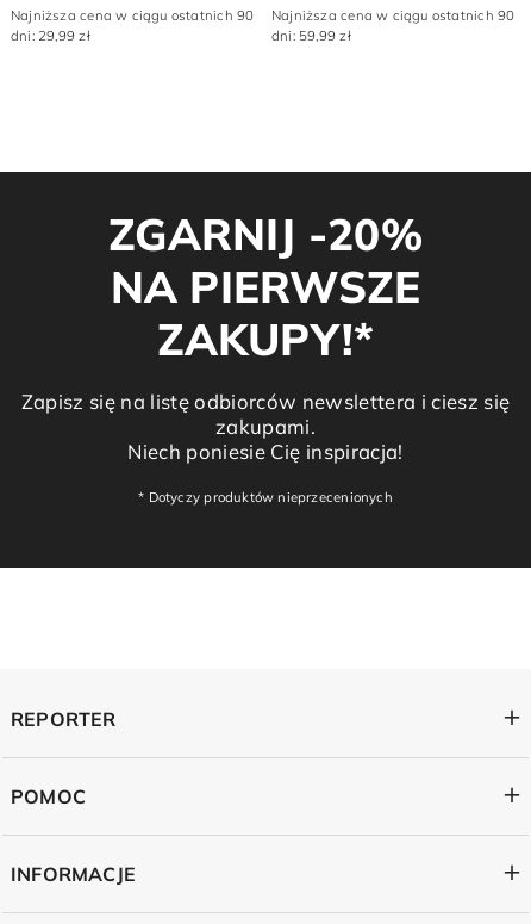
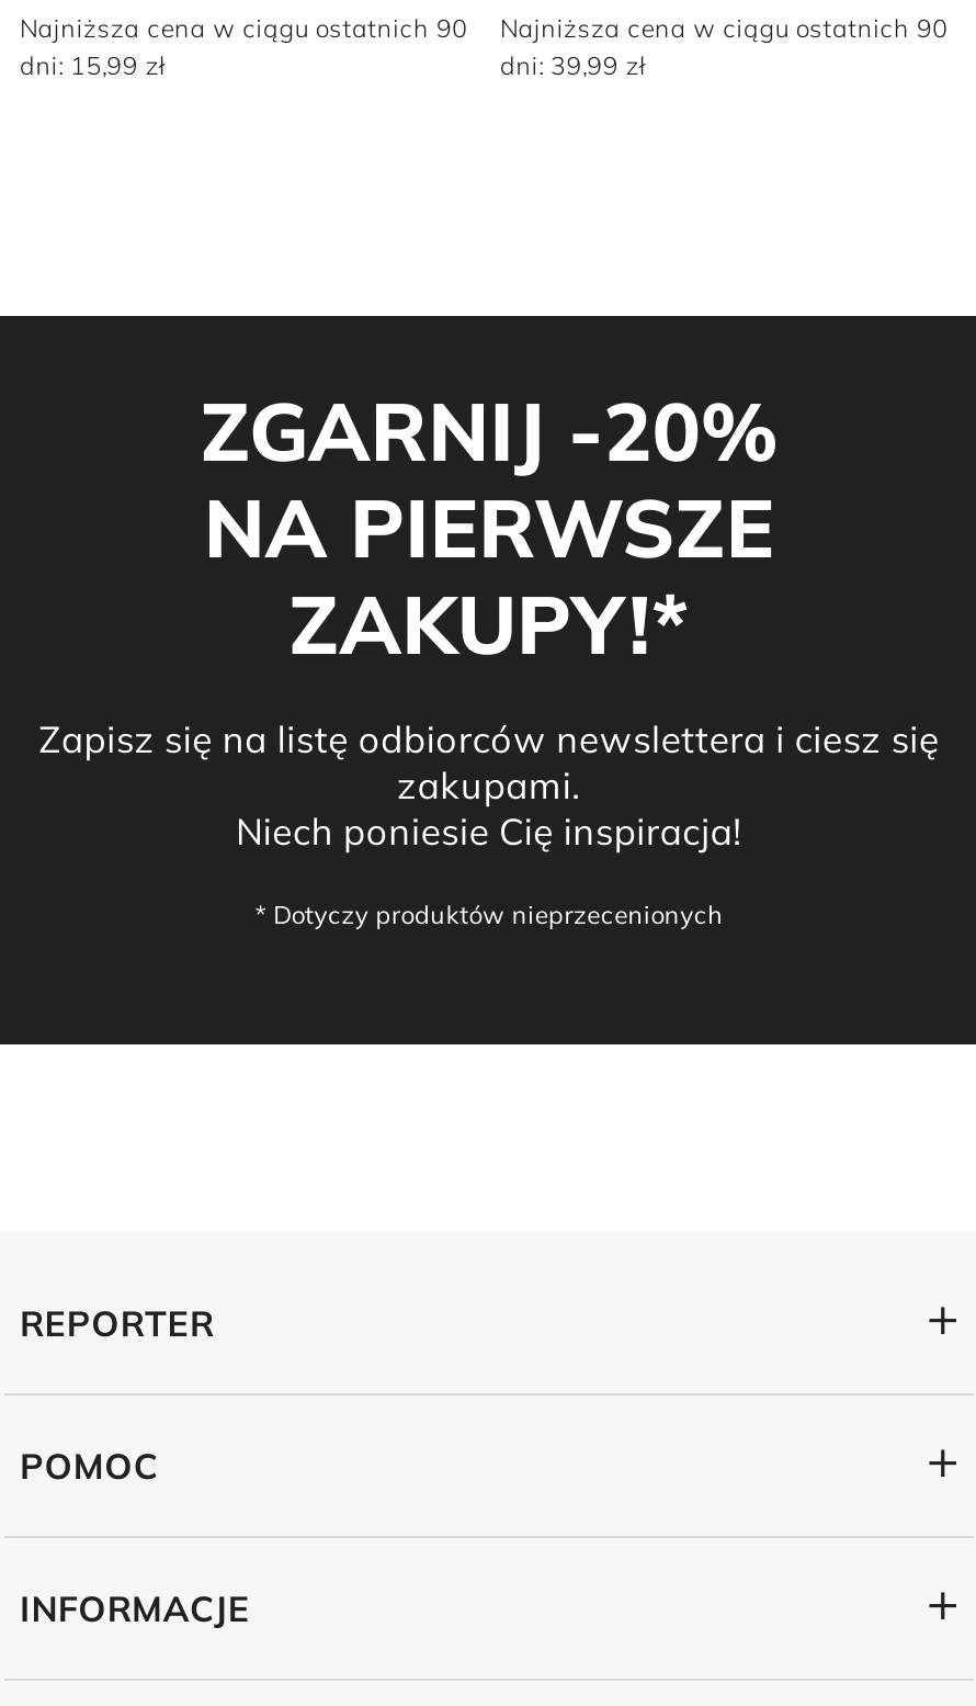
- dni: 29,99 zł
+ dni: 15,99 zł

- dni: 59,99 zł
+ dni: 39,99 zł
